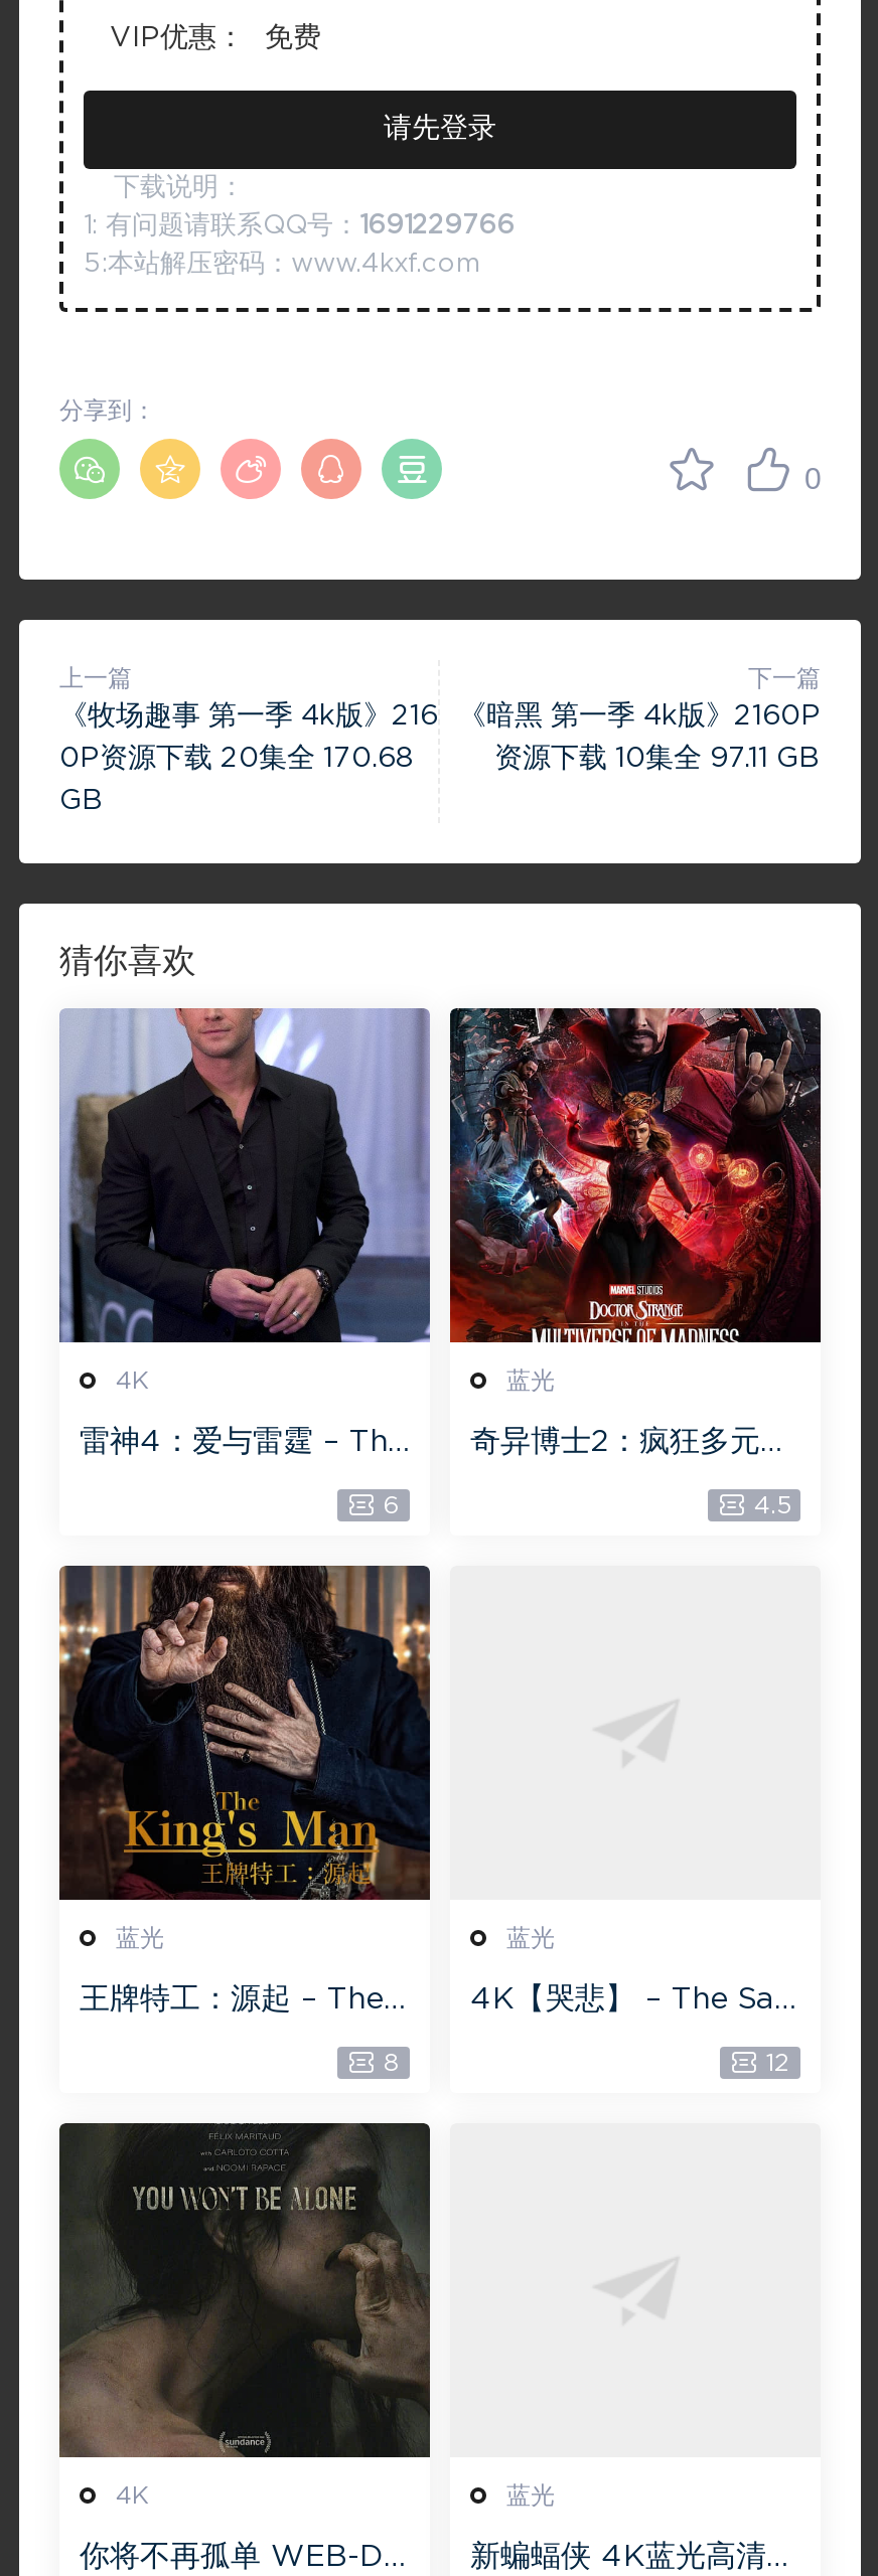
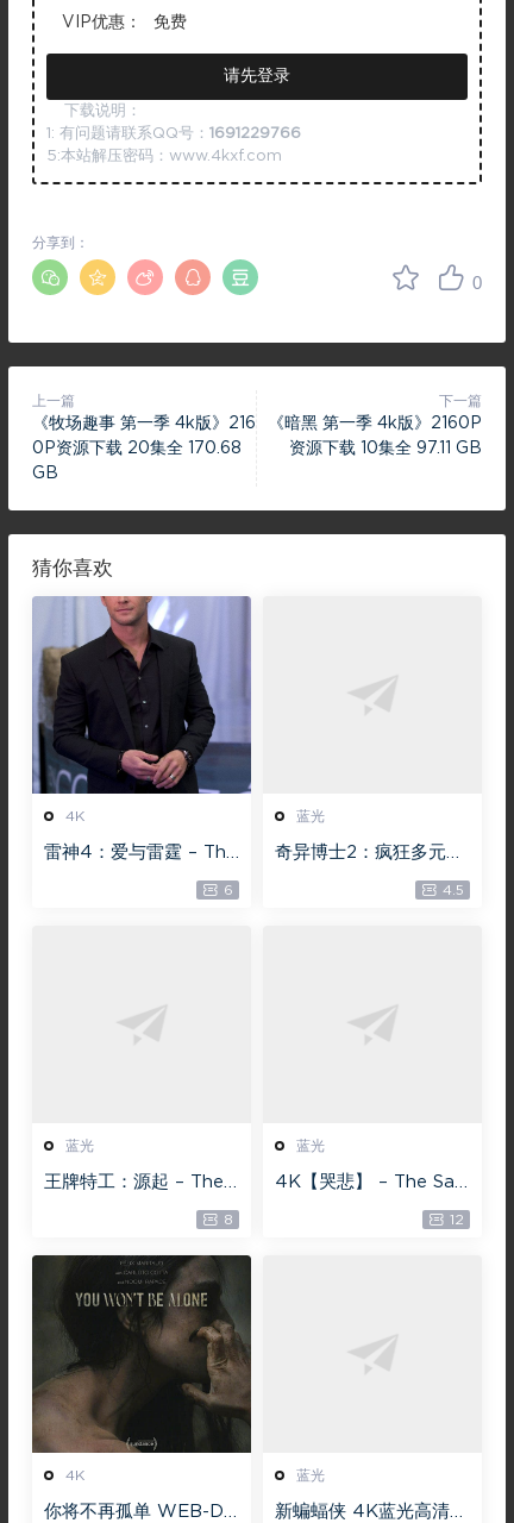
- [image]

- [image]
